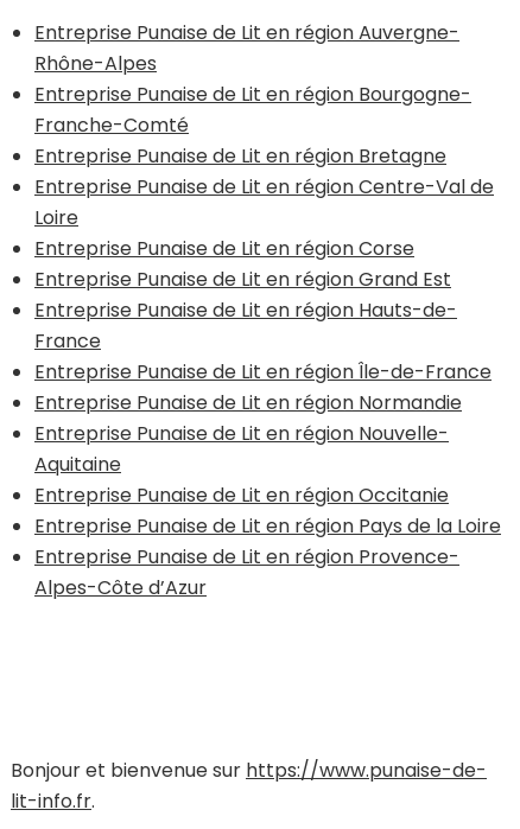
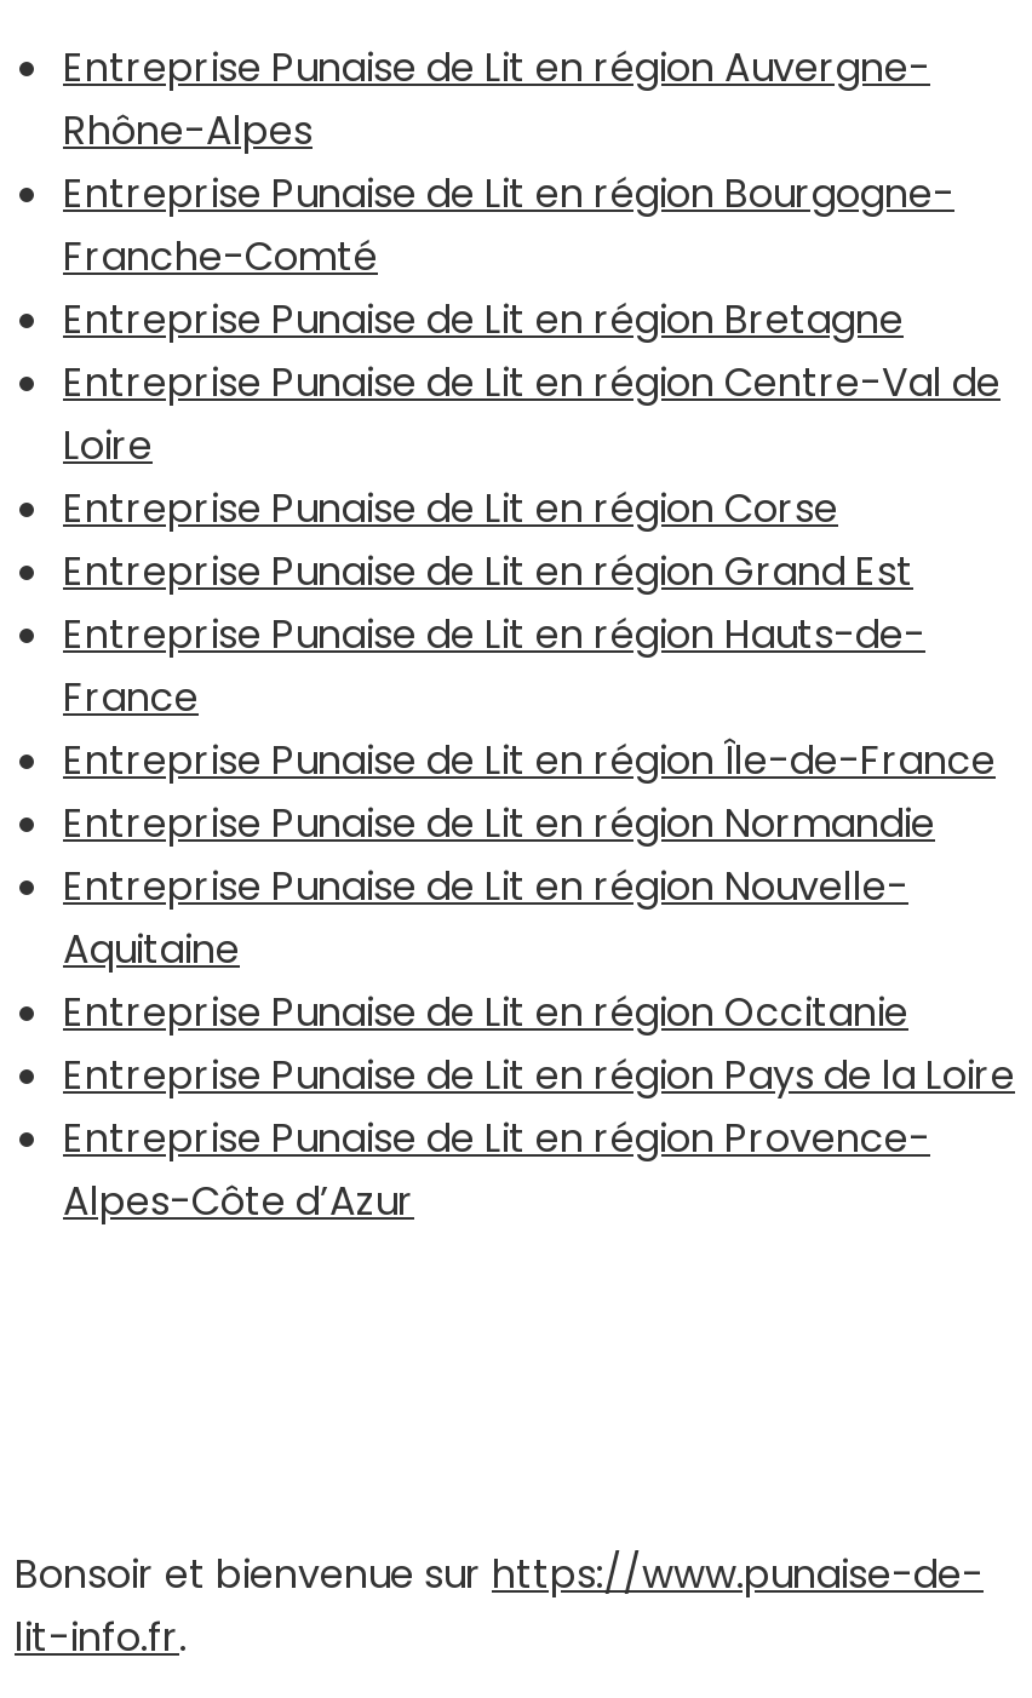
- Bonjour et bienvenue sur https://www.punaise-de-
+ Bonsoir et bienvenue sur https://www.punaise-de-
